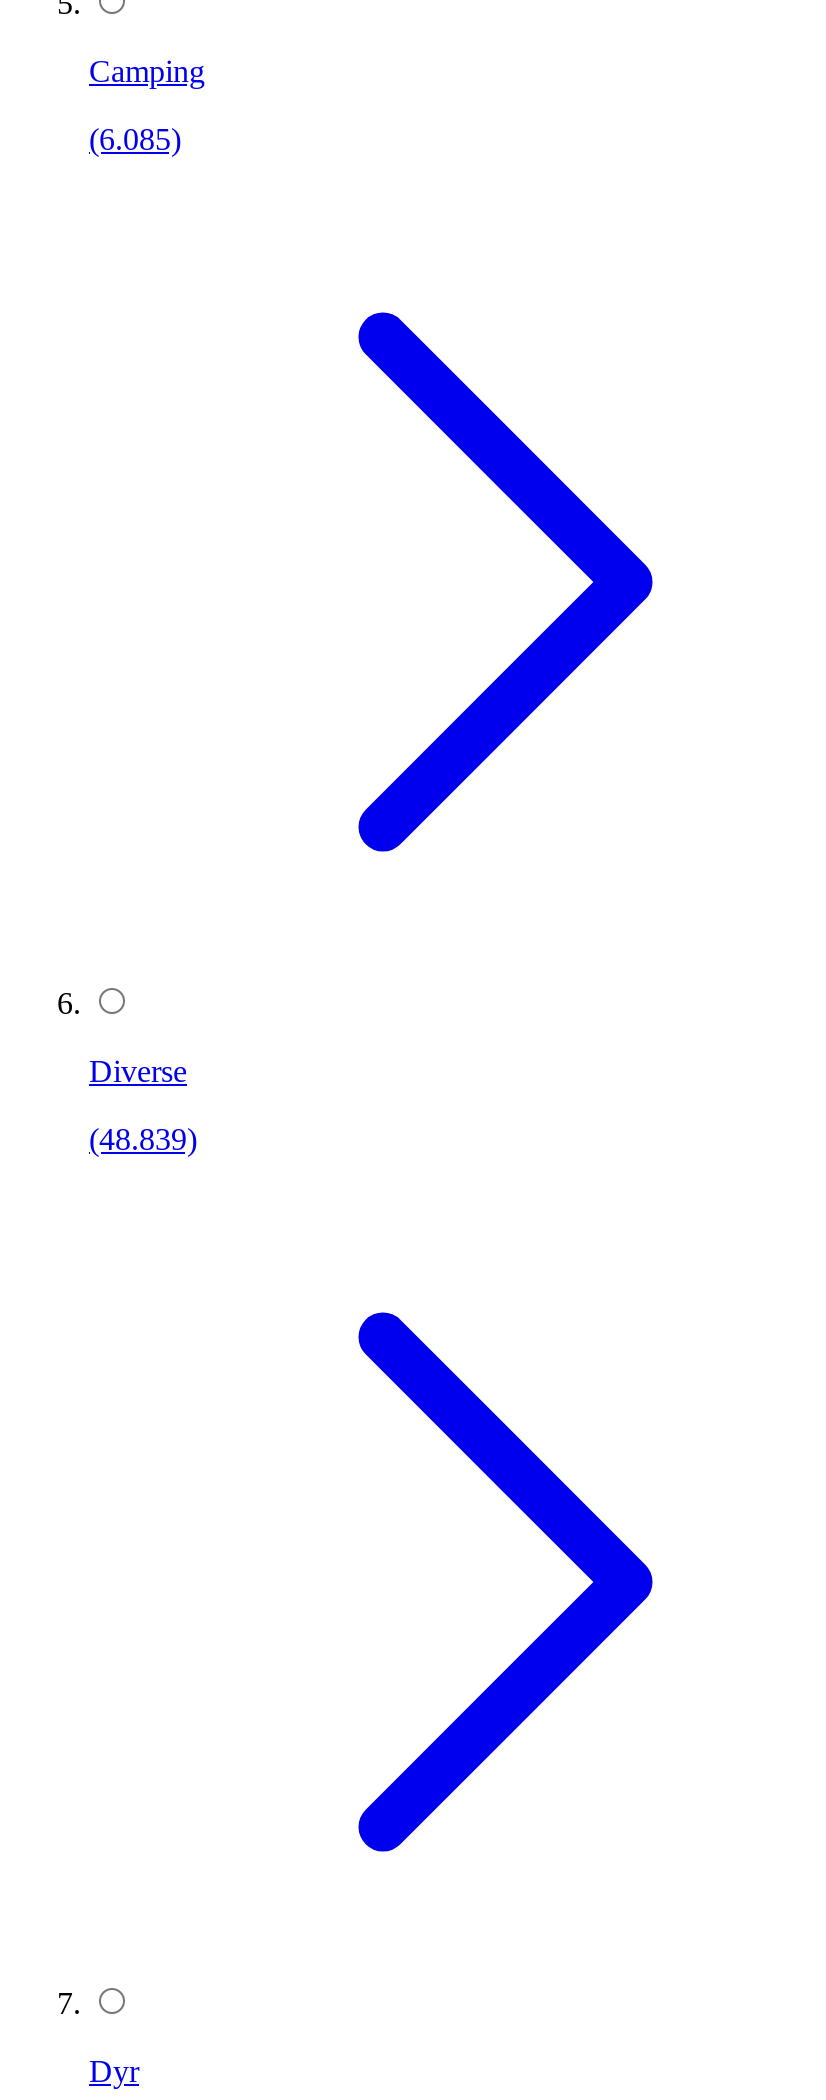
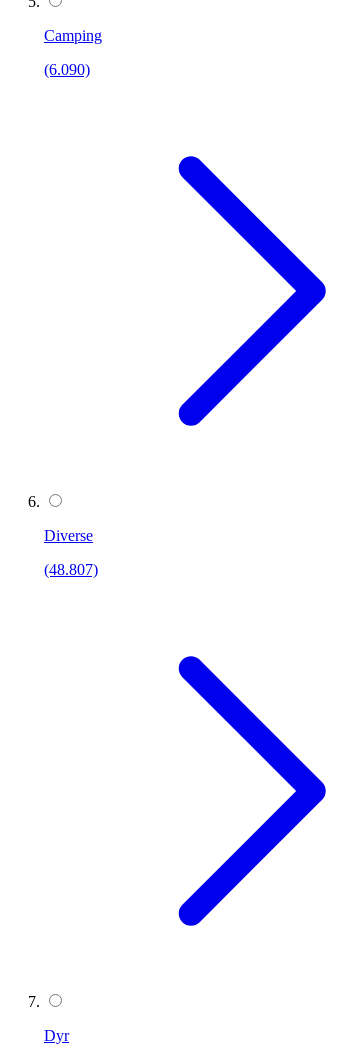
- (6.085)
+ (6.090)

- (48.839)
+ (48.807)
